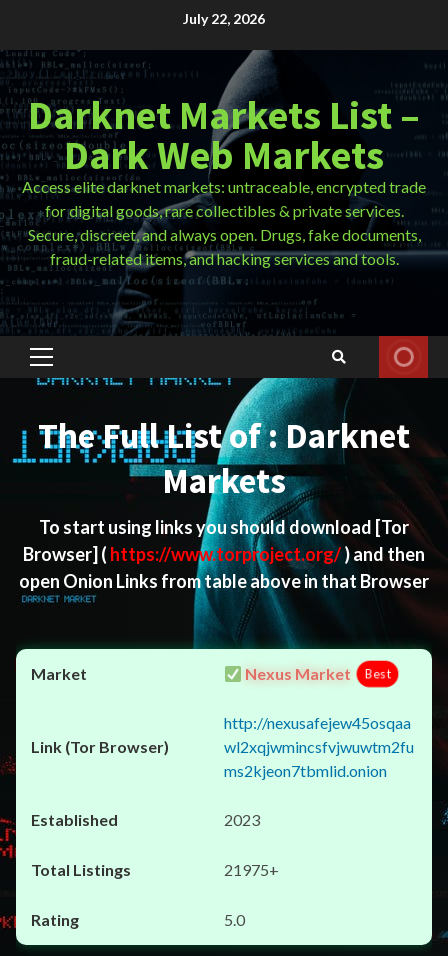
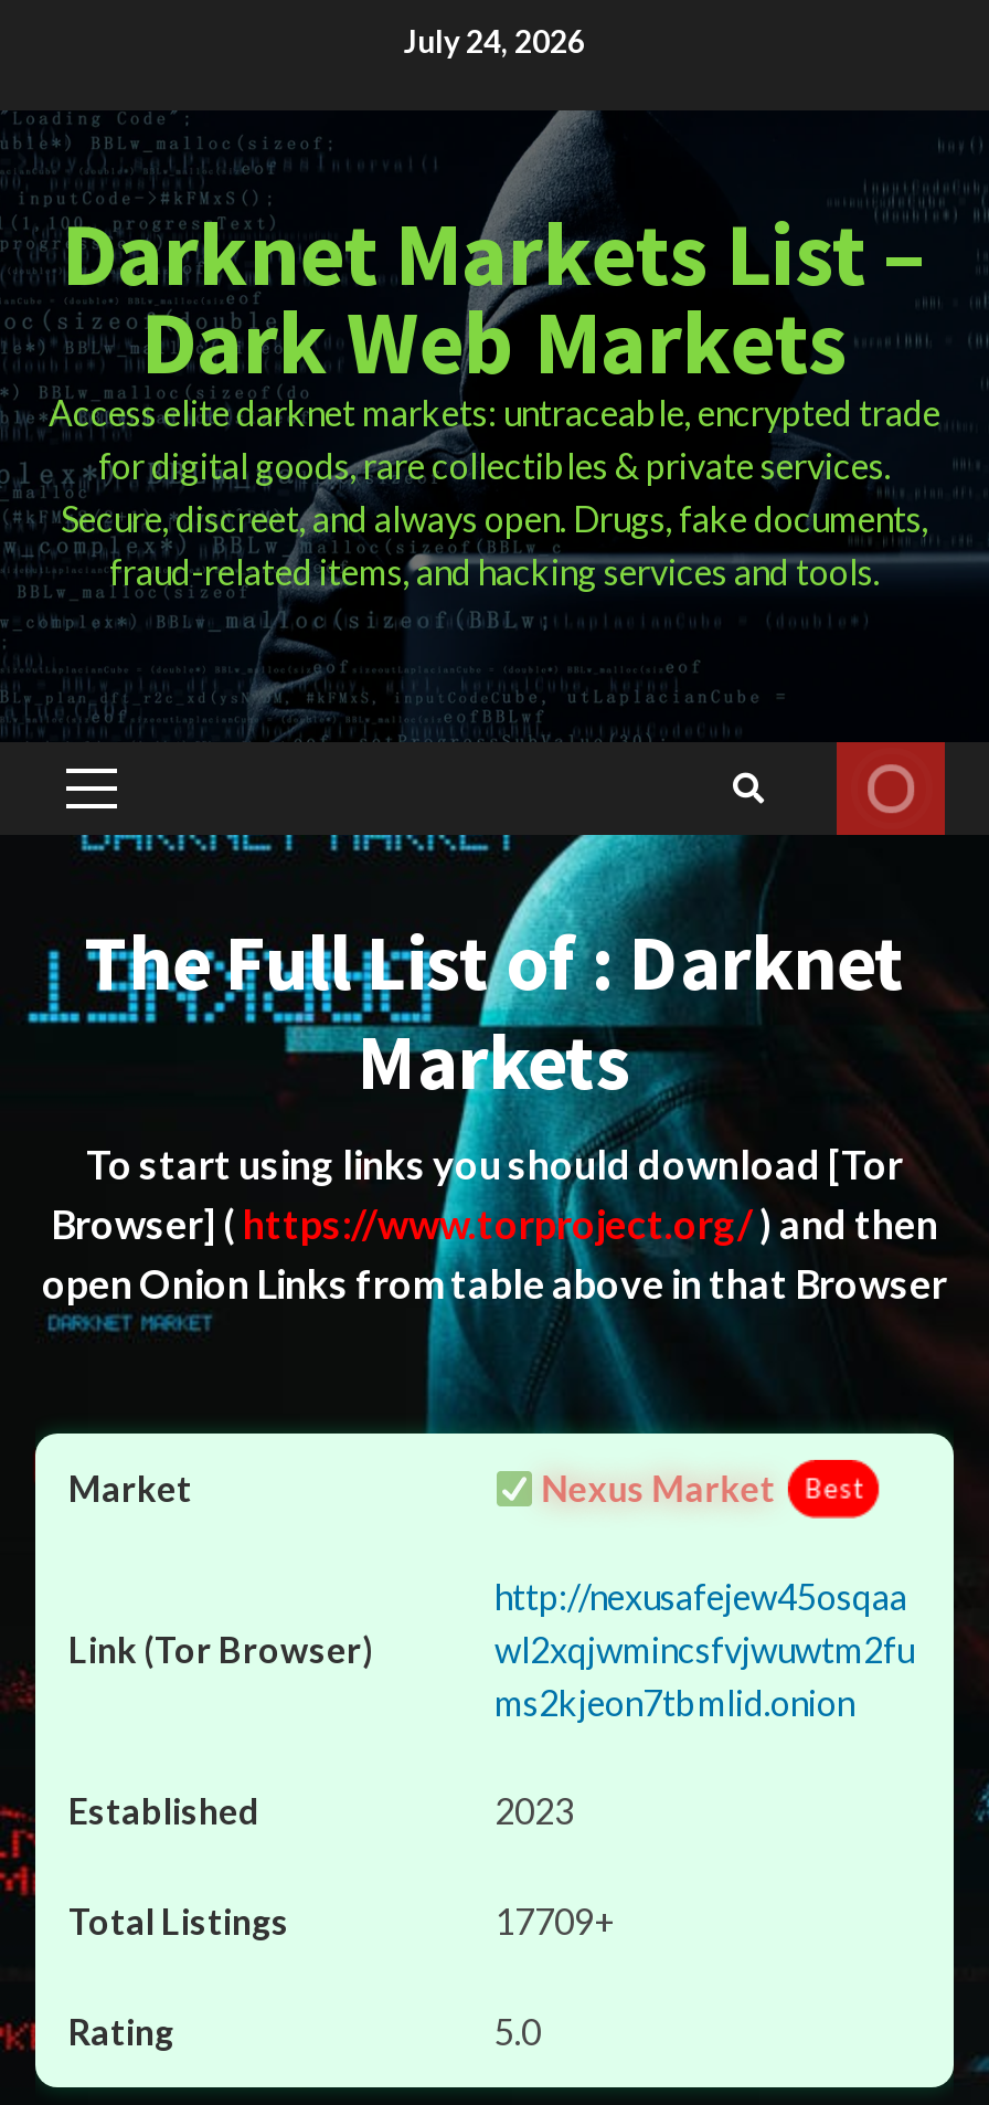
- July 22, 2026
+ July 24, 2026

- 21975+
+ 17709+
